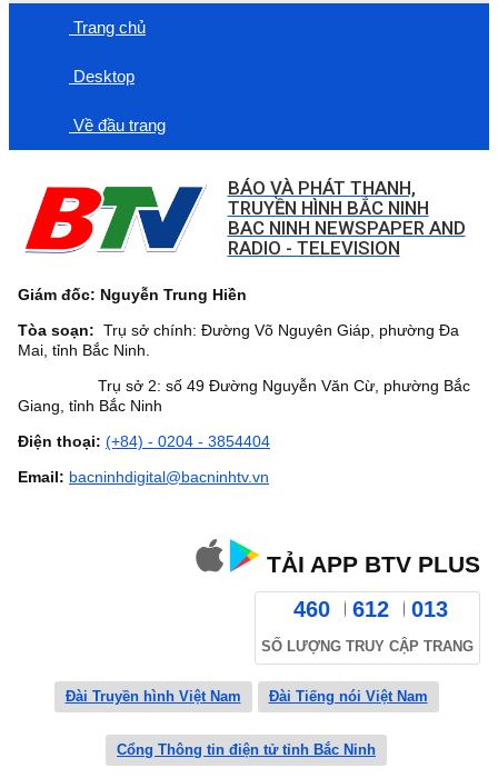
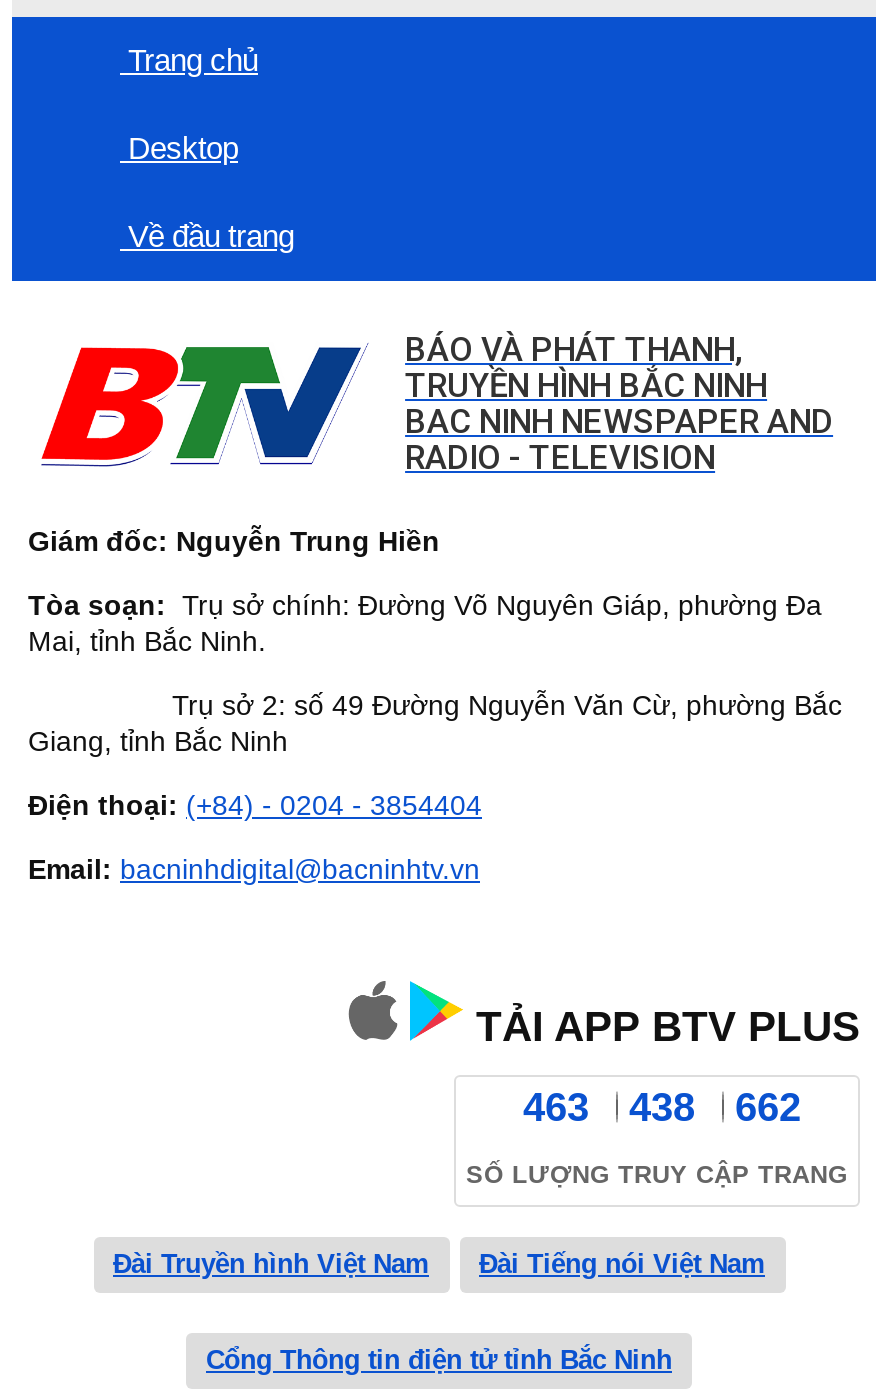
- 460
+ 463

- 612
+ 438

- 013
+ 662
